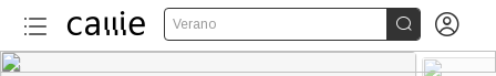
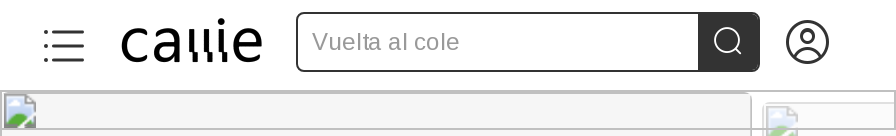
- Verano
+ Vuelta al cole
